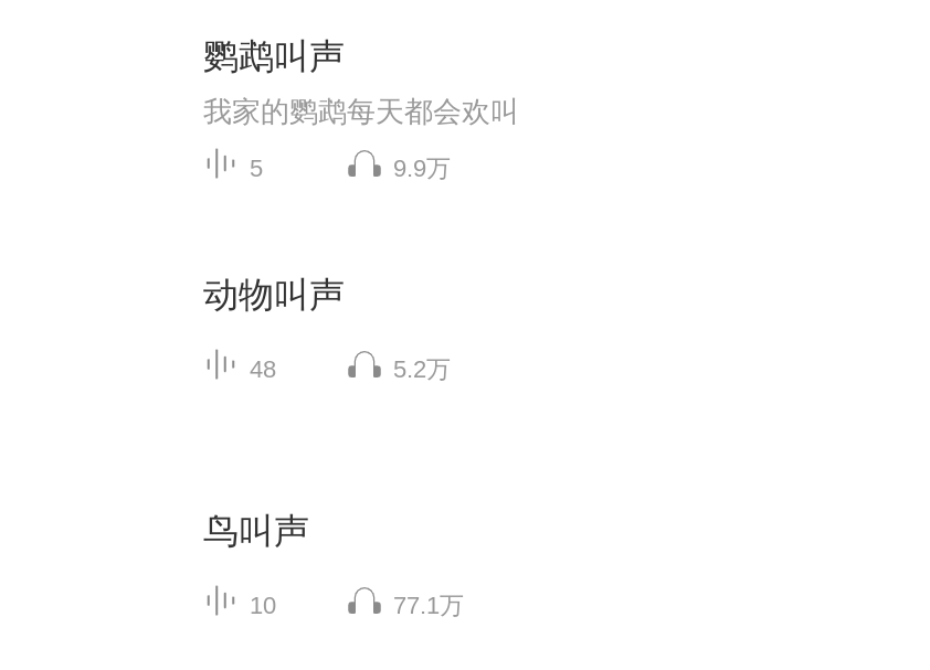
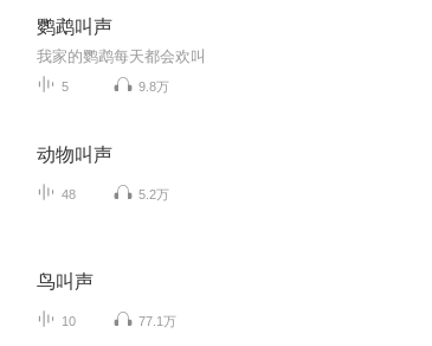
- 9.9万
+ 9.8万
